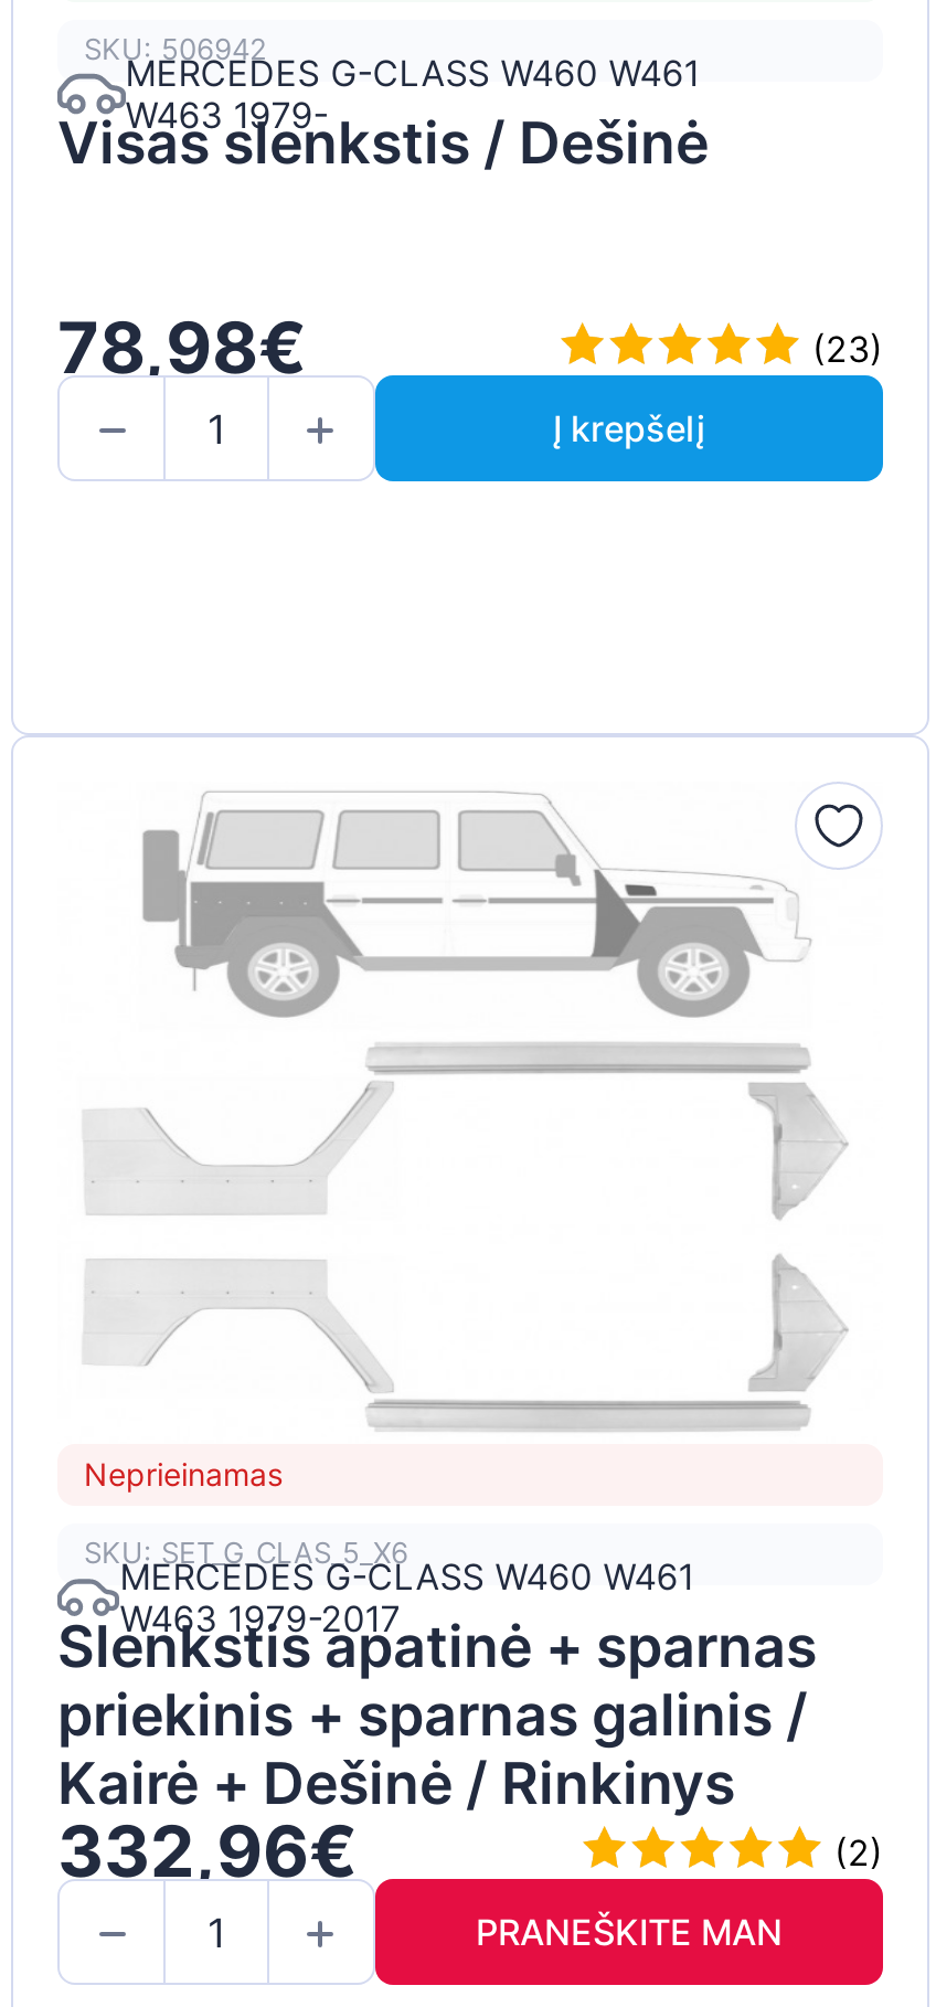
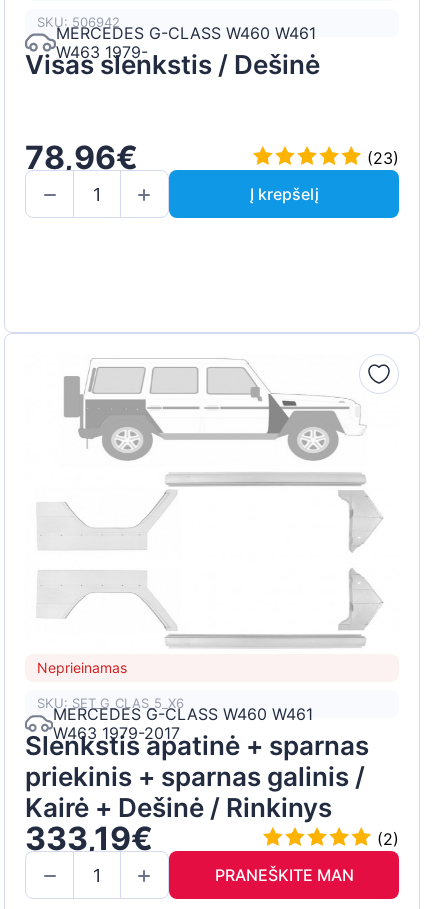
- 78,98€
+ 78,96€

- 332,96€
+ 333,19€
